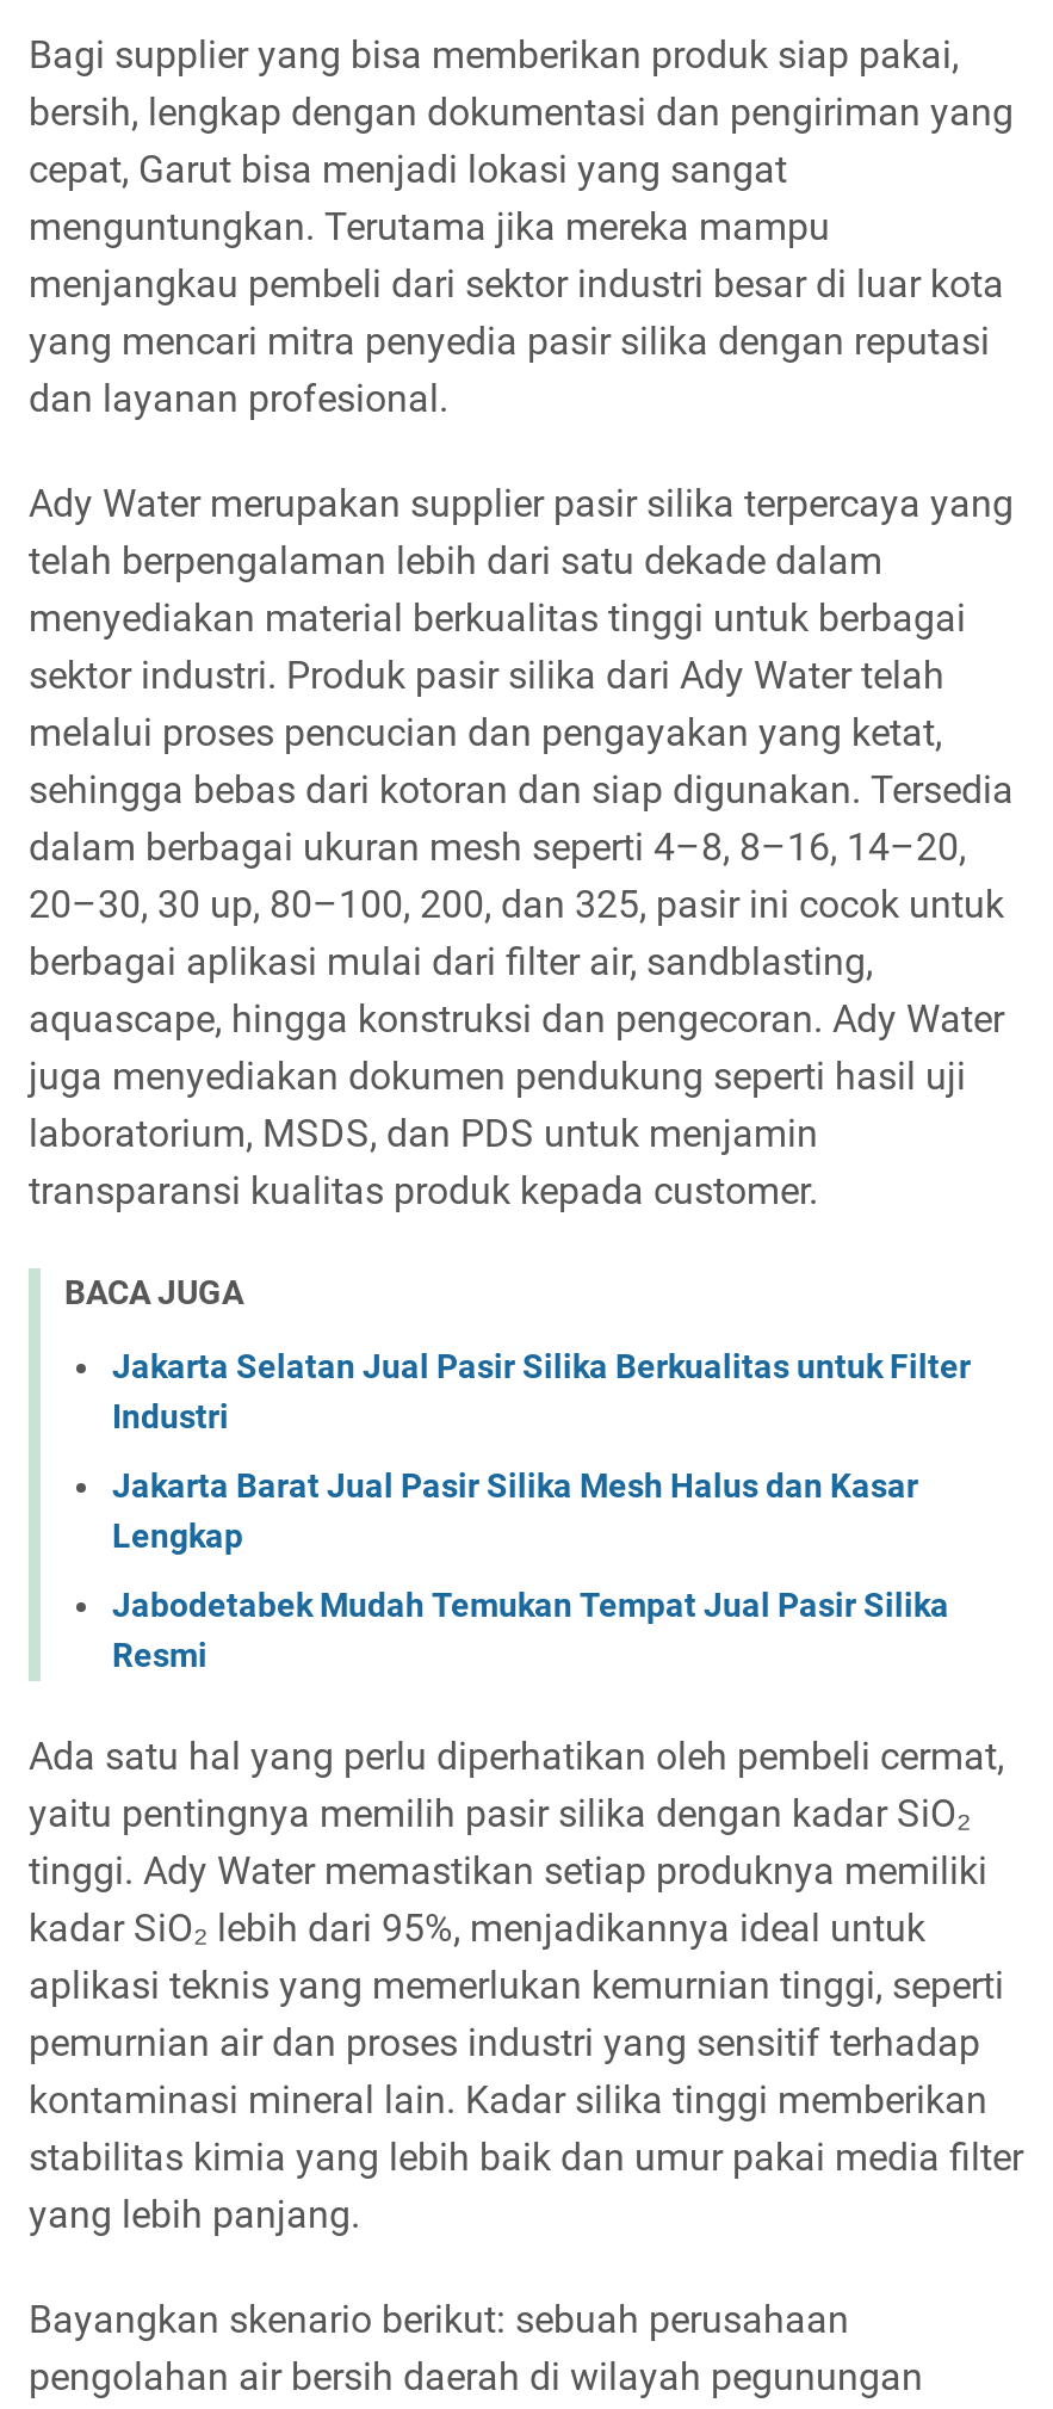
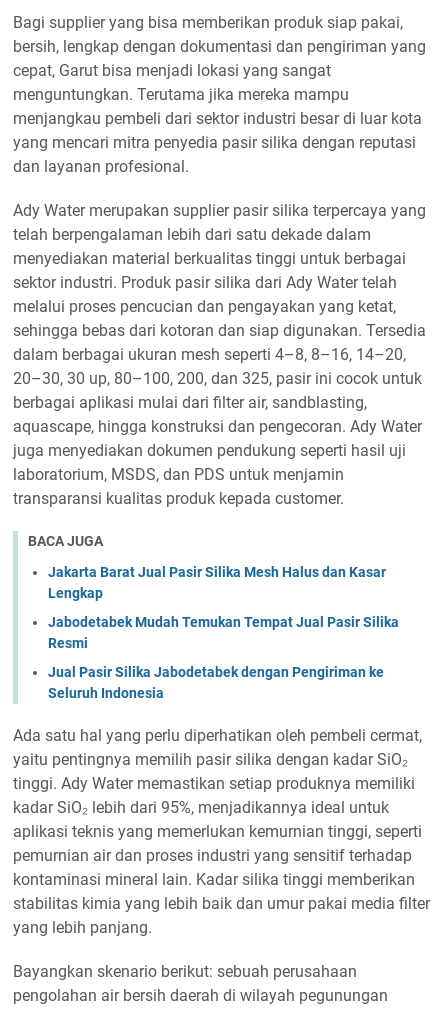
- Jakarta Selatan Jual Pasir Silika Berkualitas untuk Filter
- Industri

moved up: Jakarta Barat Jual Pasir Silika Mesh Halus dan Kasar | Lengkap | Jabodetabek Mudah Temukan Tempat Jual Pasir Silika | Resmi

+ Jual Pasir Silika Jabodetabek dengan Pengiriman ke
+ Seluruh Indonesia
